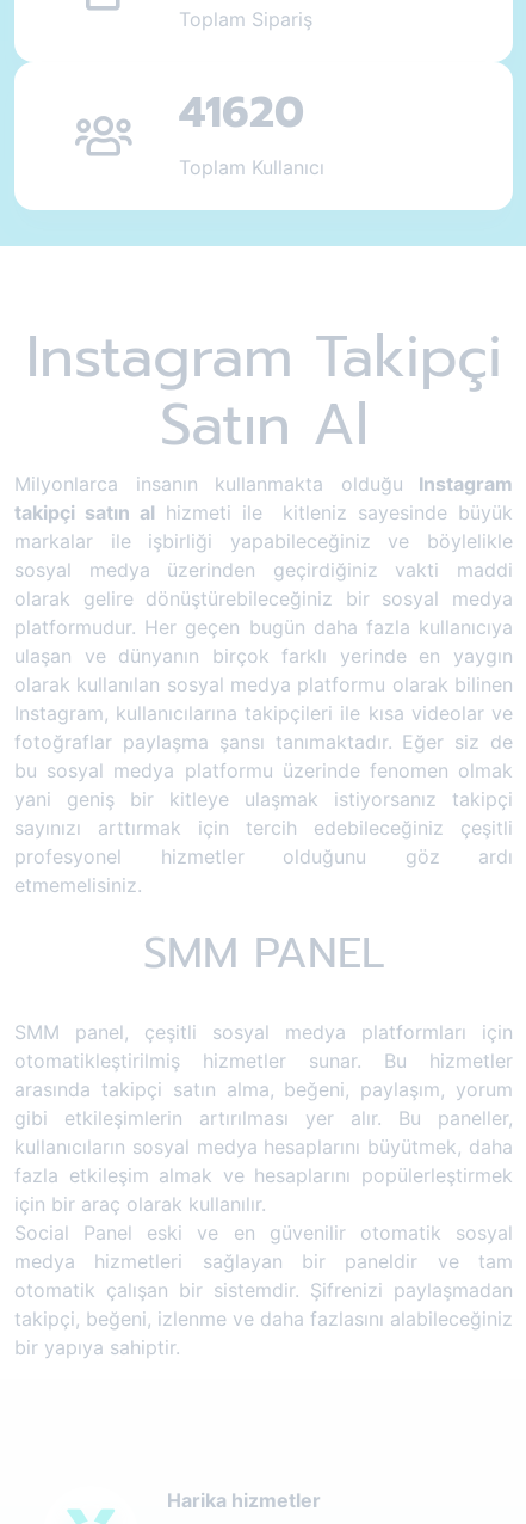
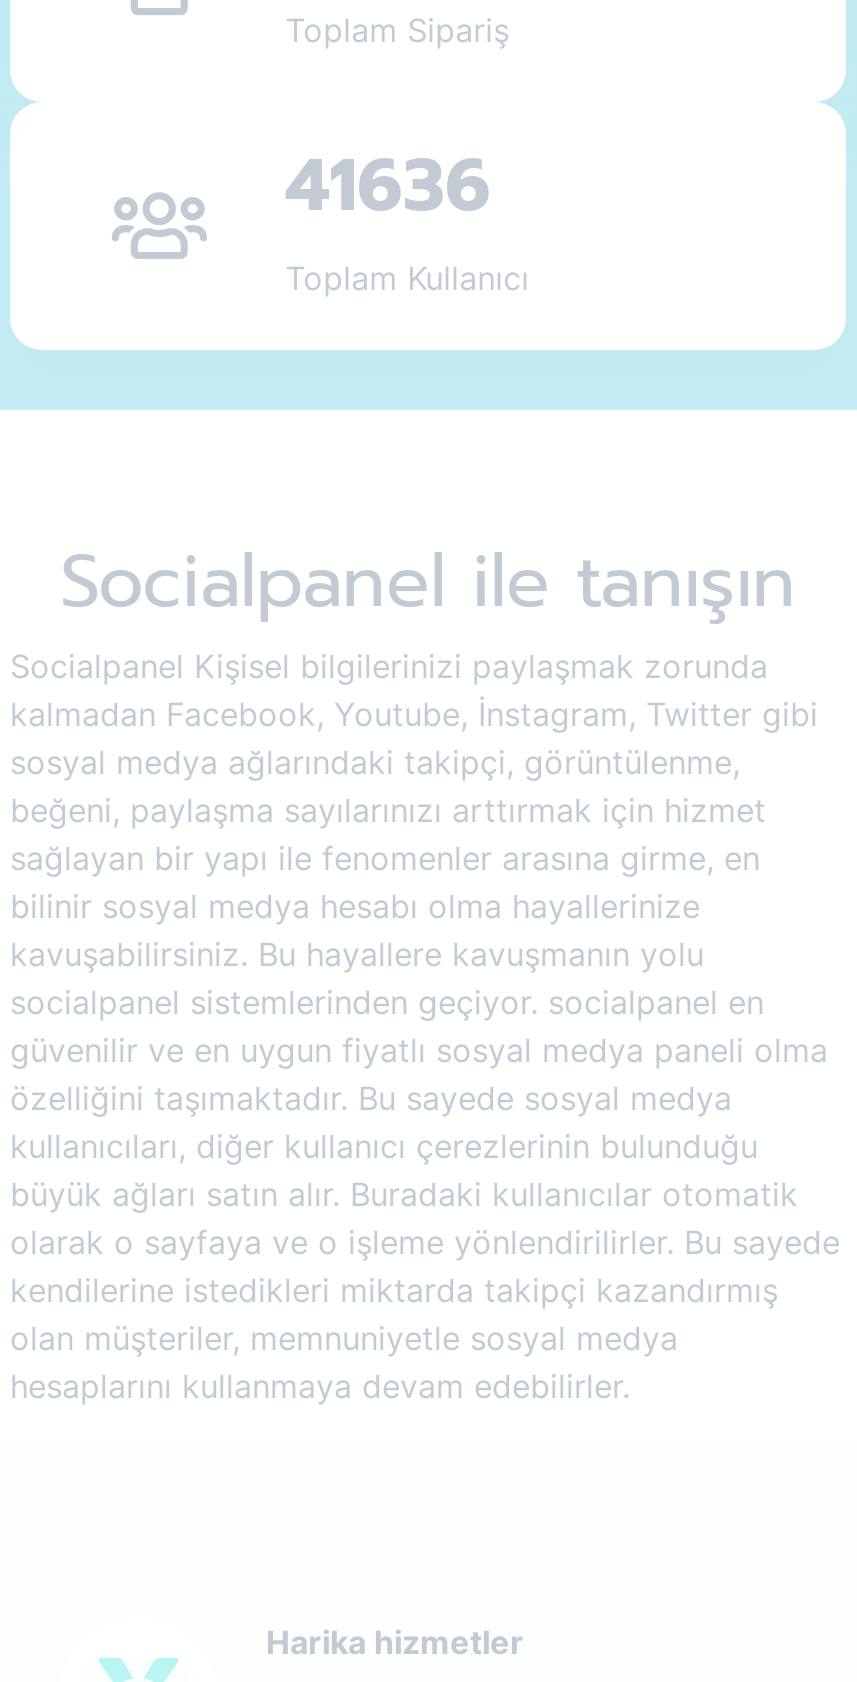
- 41620
+ 41636

- Instagram Takipçi
- Satın Al
- Milyonlarca insanın kullanmakta olduğu Instagram
- takipçi satın al hizmeti ile kitleniz sayesinde büyük
- markalar ile işbirliği yapabileceğiniz ve böylelikle
- sosyal medya üzerinden geçirdiğiniz vakti maddi
- olarak gelire dönüştürebileceğiniz bir sosyal medya
- platformudur. Her geçen bugün daha fazla kullanıcıya
- ulaşan ve dünyanın birçok farklı yerinde en yaygın
- olarak kullanılan sosyal medya platformu olarak bilinen
- Instagram, kullanıcılarına takipçileri ile kısa videolar ve
- fotoğraflar paylaşma şansı tanımaktadır. Eğer siz de
- bu sosyal medya platformu üzerinde fenomen olmak
- yani geniş bir kitleye ulaşmak istiyorsanız takipçi
- sayınızı arttırmak için tercih edebileceğiniz çeşitli
- profesyonel hizmetler olduğunu göz ardı
- etmemelisiniz.
- SMM PANEL
- SMM panel, çeşitli sosyal medya platformları için
- otomatikleştirilmiş hizmetler sunar. Bu hizmetler
- arasında takipçi satın alma, beğeni, paylaşım, yorum
- gibi etkileşimlerin artırılması yer alır. Bu paneller,
- kullanıcıların sosyal medya hesaplarını büyütmek, daha
- fazla etkileşim almak ve hesaplarını popülerleştirmek
- için bir araç olarak kullanılır.
- Social Panel eski ve en güvenilir otomatik sosyal
- medya hizmetleri sağlayan bir paneldir ve tam
- otomatik çalışan bir sistemdir. Şifrenizi paylaşmadan
- takipçi, beğeni, izlenme ve daha fazlasını alabileceğiniz
- bir yapıya sahiptir.
+ Socialpanel ile tanışın
+ Socialpanel Kişisel bilgilerinizi paylaşmak zorunda
+ kalmadan Facebook, Youtube, İnstagram, Twitter gibi
+ sosyal medya ağlarındaki takipçi, görüntülenme,
+ beğeni, paylaşma sayılarınızı arttırmak için hizmet
+ sağlayan bir yapı ile fenomenler arasına girme, en
+ bilinir sosyal medya hesabı olma hayallerinize
+ kavuşabilirsiniz. Bu hayallere kavuşmanın yolu
+ socialpanel sistemlerinden geçiyor. socialpanel en
+ güvenilir ve en uygun fiyatlı sosyal medya paneli olma
+ özelliğini taşımaktadır. Bu sayede sosyal medya
+ kullanıcıları, diğer kullanıcı çerezlerinin bulunduğu
+ büyük ağları satın alır. Buradaki kullanıcılar otomatik
+ olarak o sayfaya ve o işleme yönlendirilirler. Bu sayede
+ kendilerine istedikleri miktarda takipçi kazandırmış
+ olan müşteriler, memnuniyetle sosyal medya
+ hesaplarını kullanmaya devam edebilirler.
